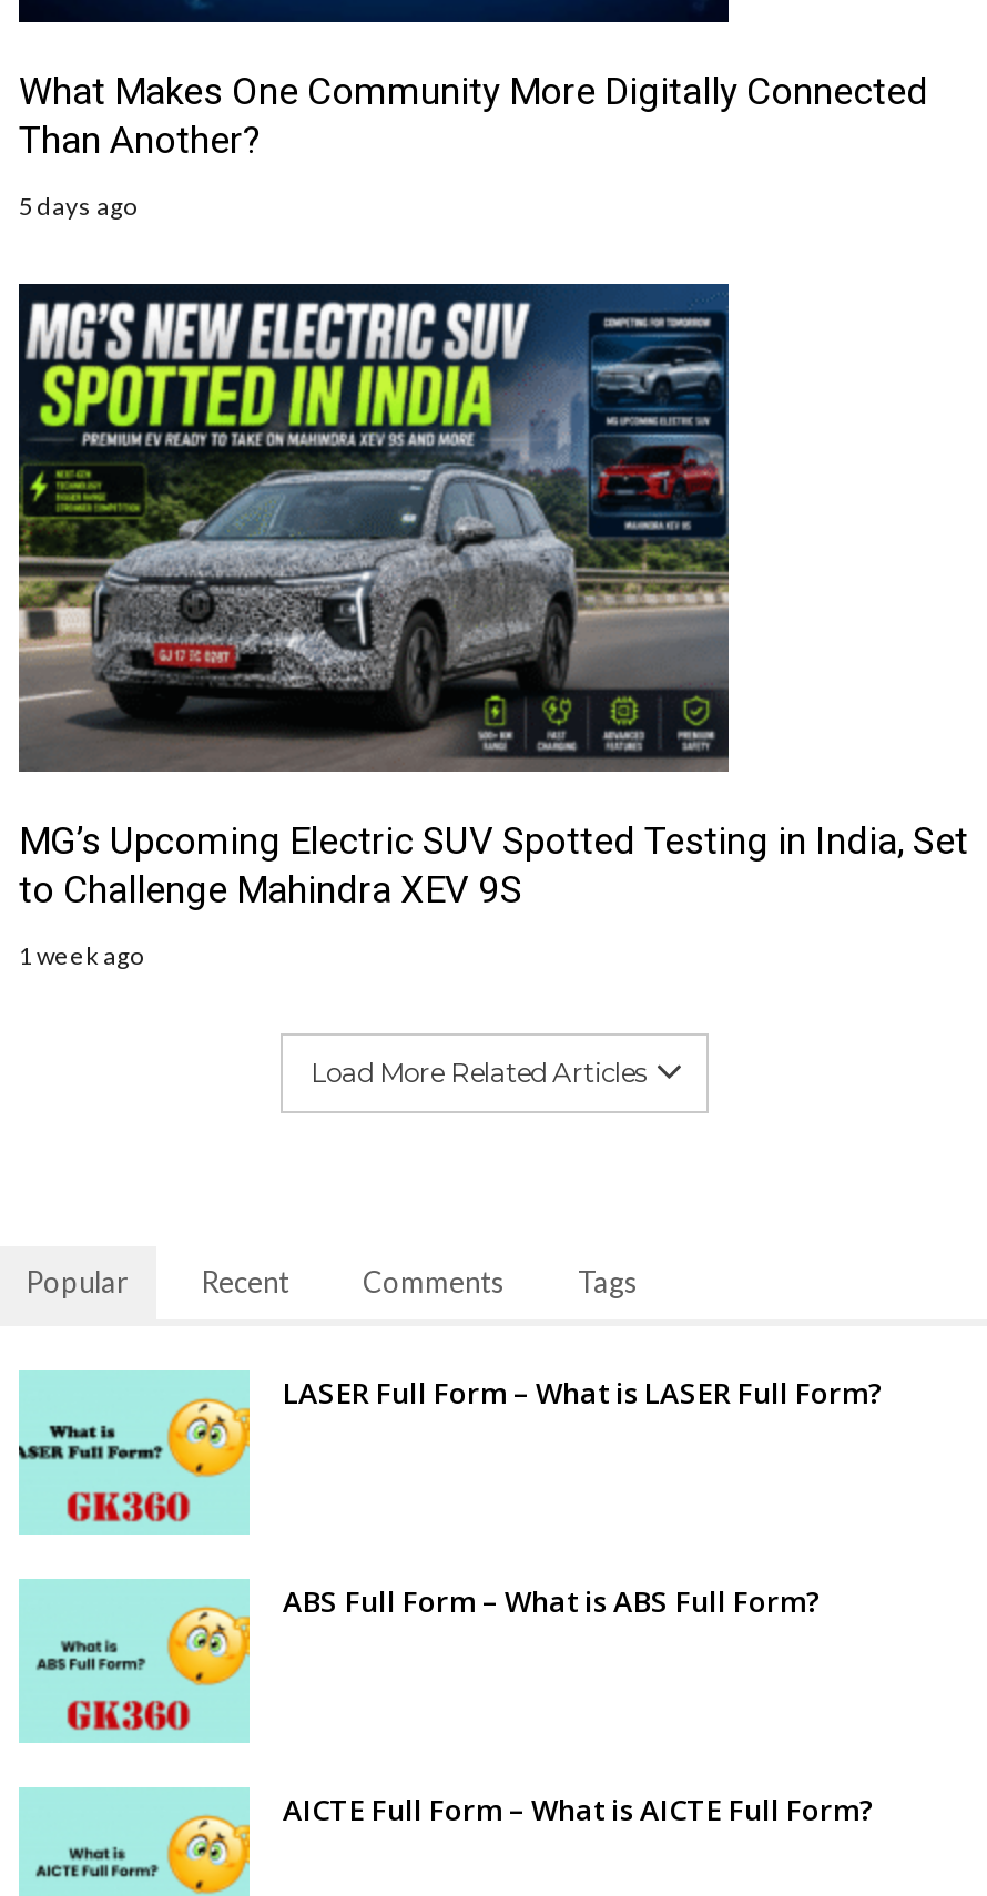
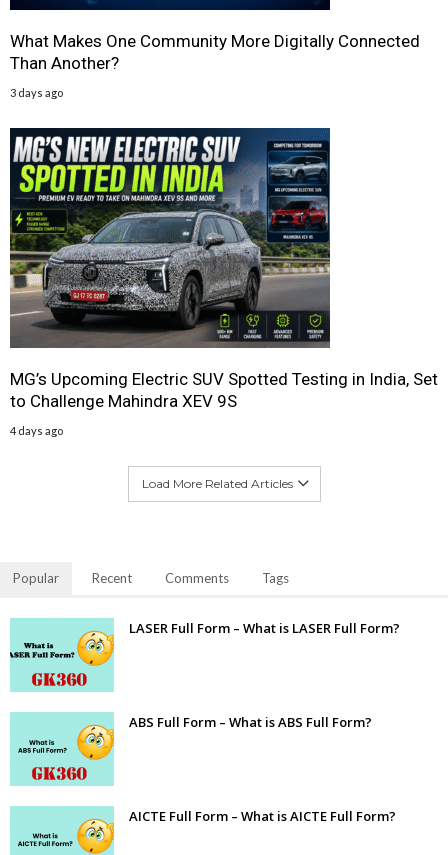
- 5 days ago
+ 3 days ago

- 1 week ago
+ 4 days ago
